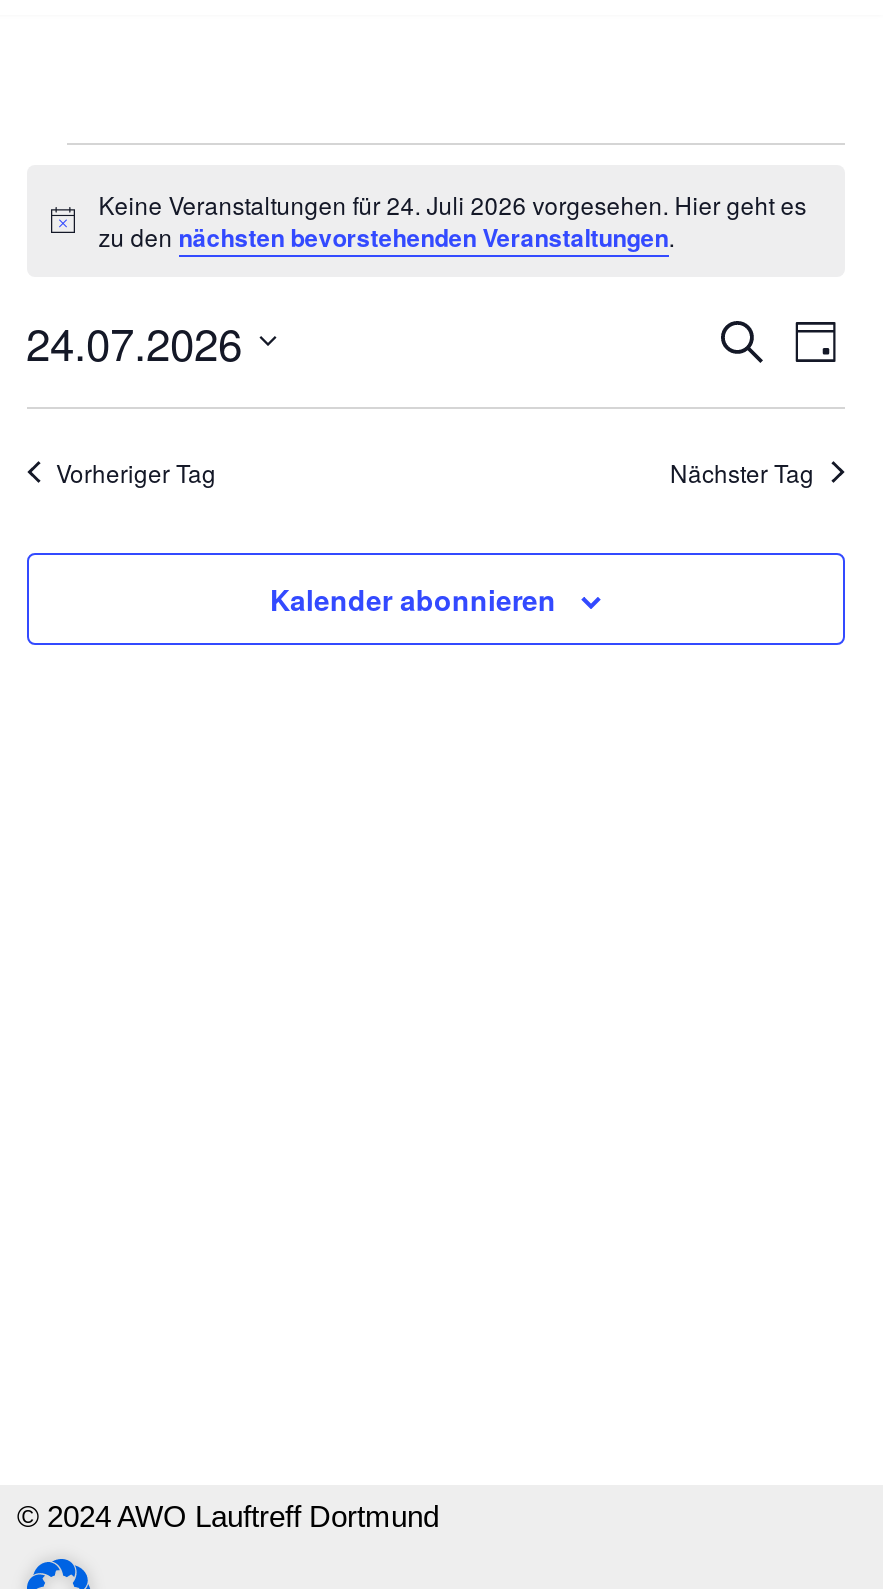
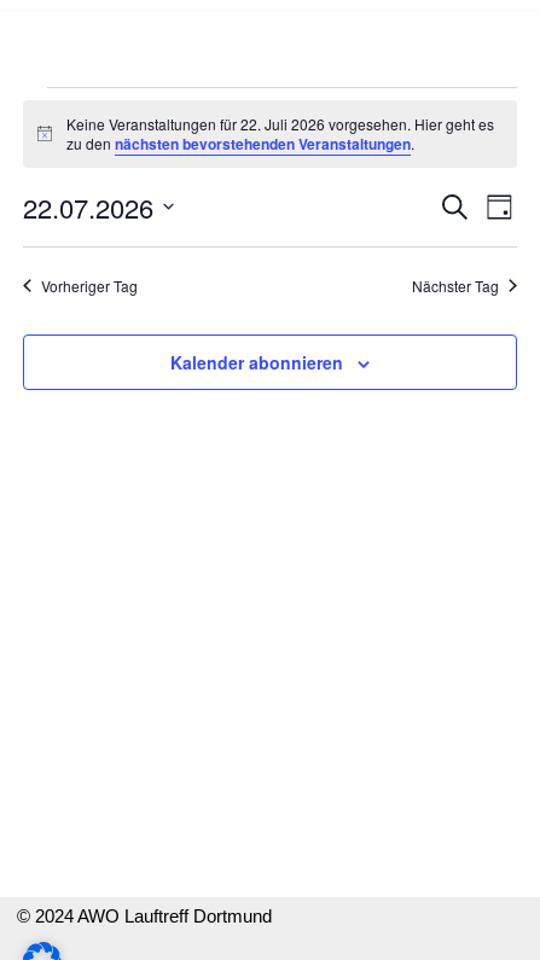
- Keine Veranstaltungen für 24. Juli 2026 vorgesehen. Hier geht es
+ Keine Veranstaltungen für 22. Juli 2026 vorgesehen. Hier geht es

- 24.07.2026
+ 22.07.2026
